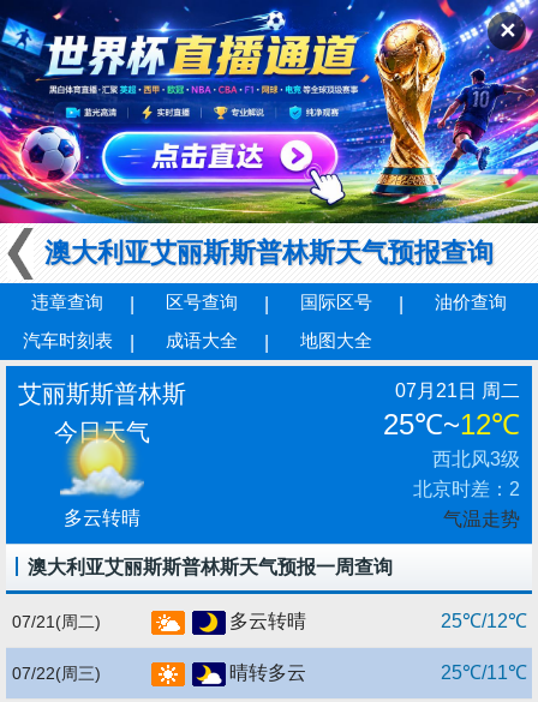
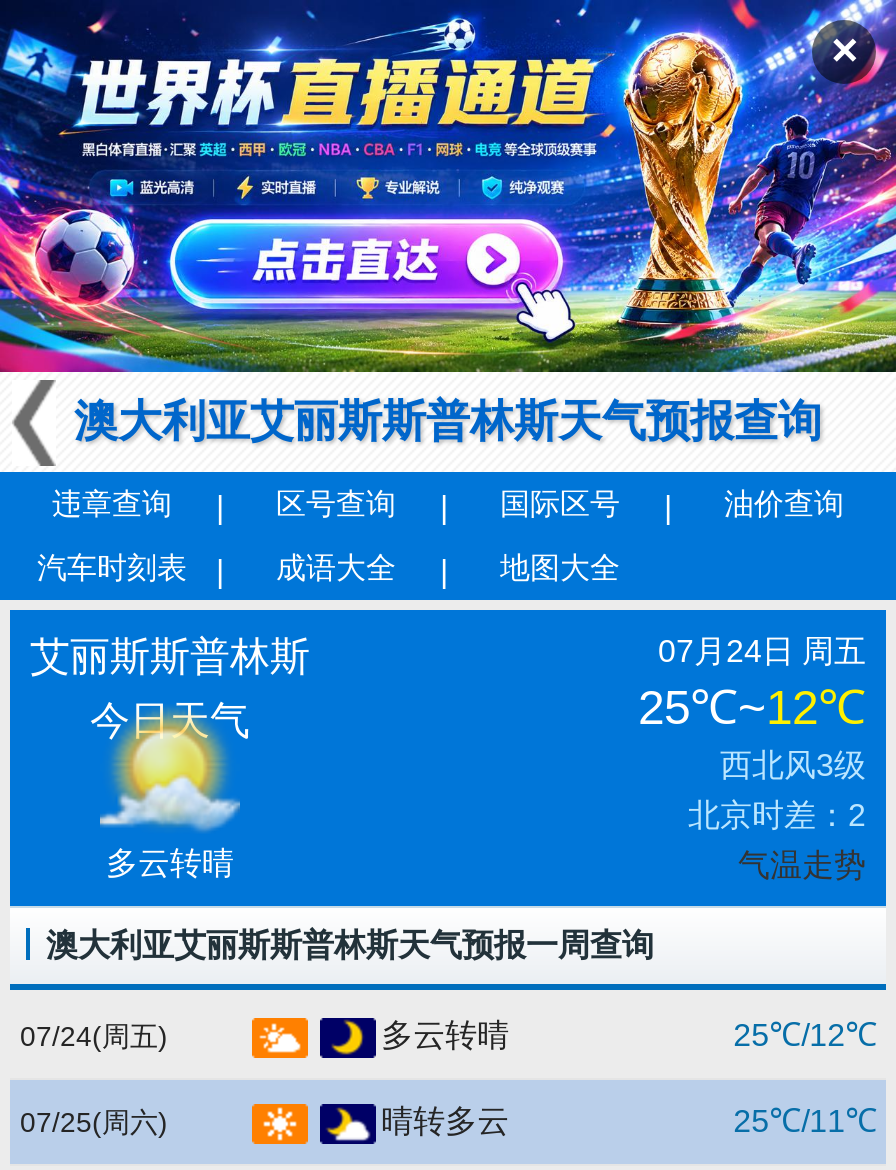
- 07月21日 周二
+ 07月24日 周五

- 07/21(周二)
+ 07/24(周五)

- 07/22(周三)
+ 07/25(周六)
